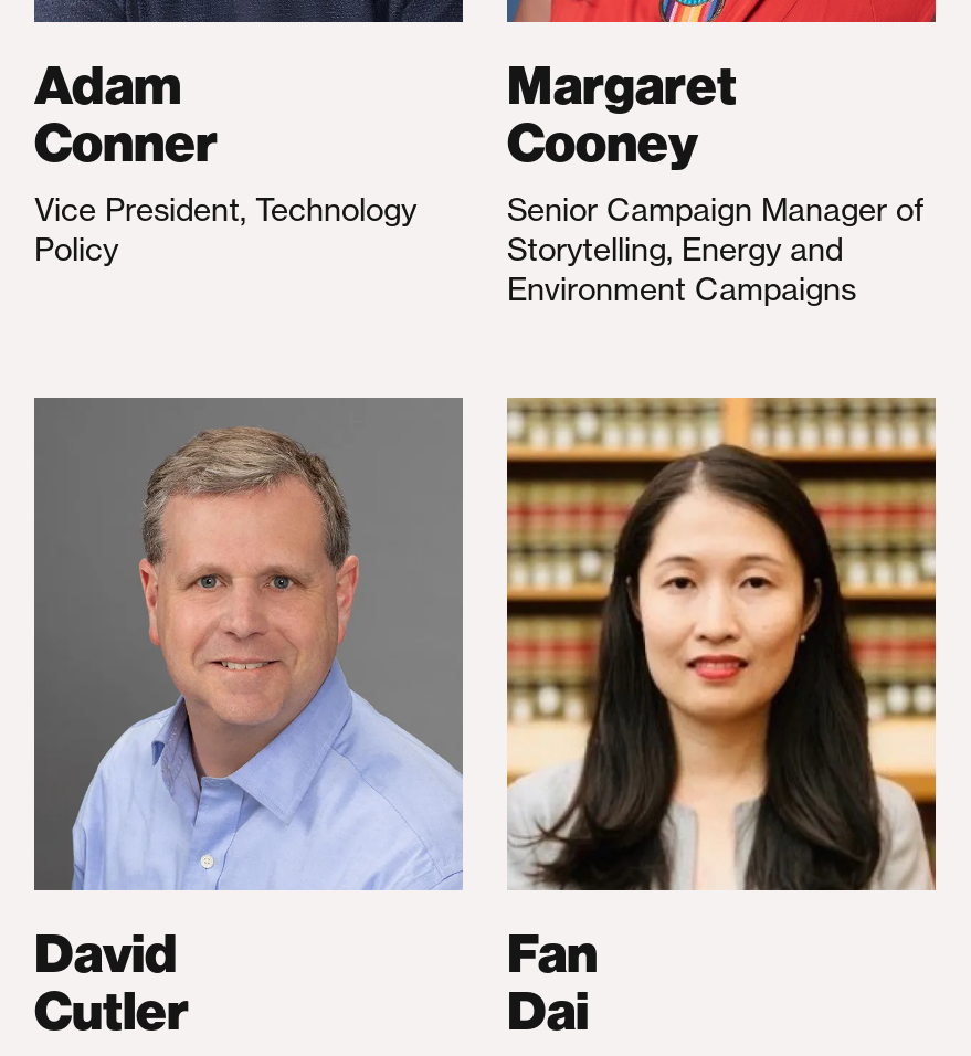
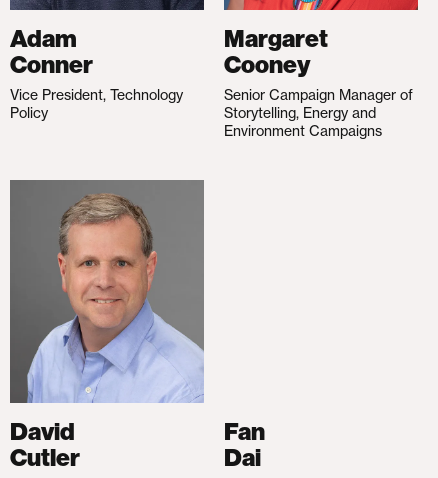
- [image]
